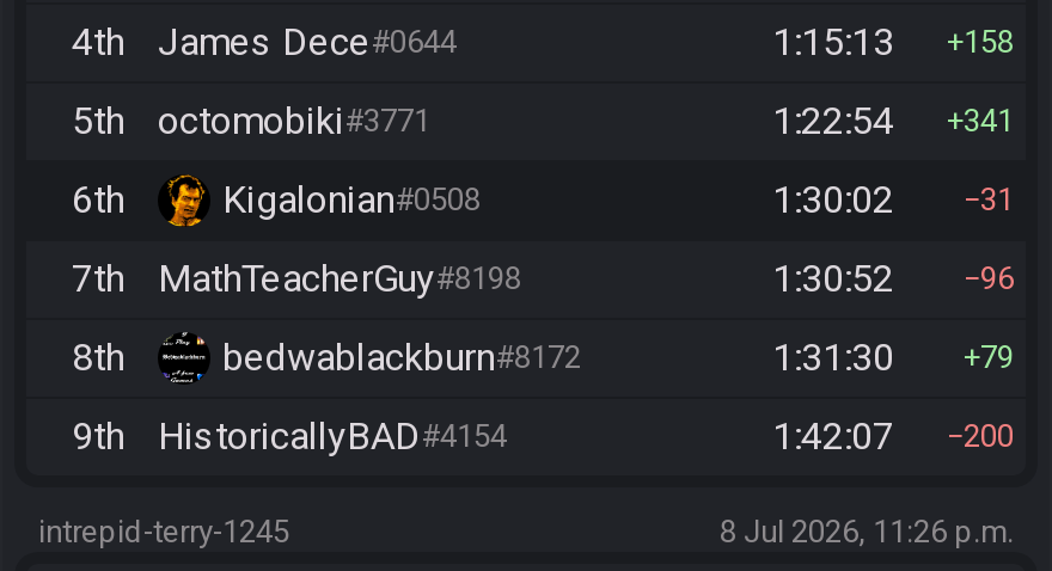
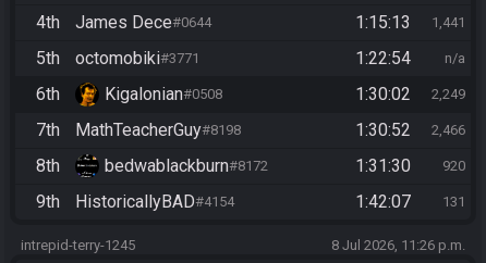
- 1:15:13 158
+ 1:15:13 1,441

- 341
+ n/a

- 31
+ 2,249

- 96
+ 2,466

- 79
+ 920

- 1:42:07 200
+ 1:42:07 131
